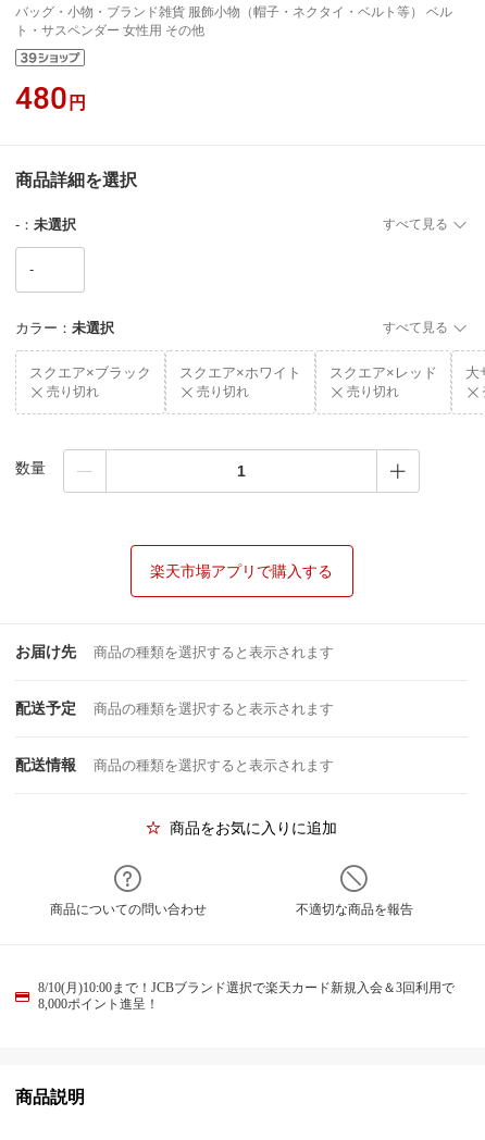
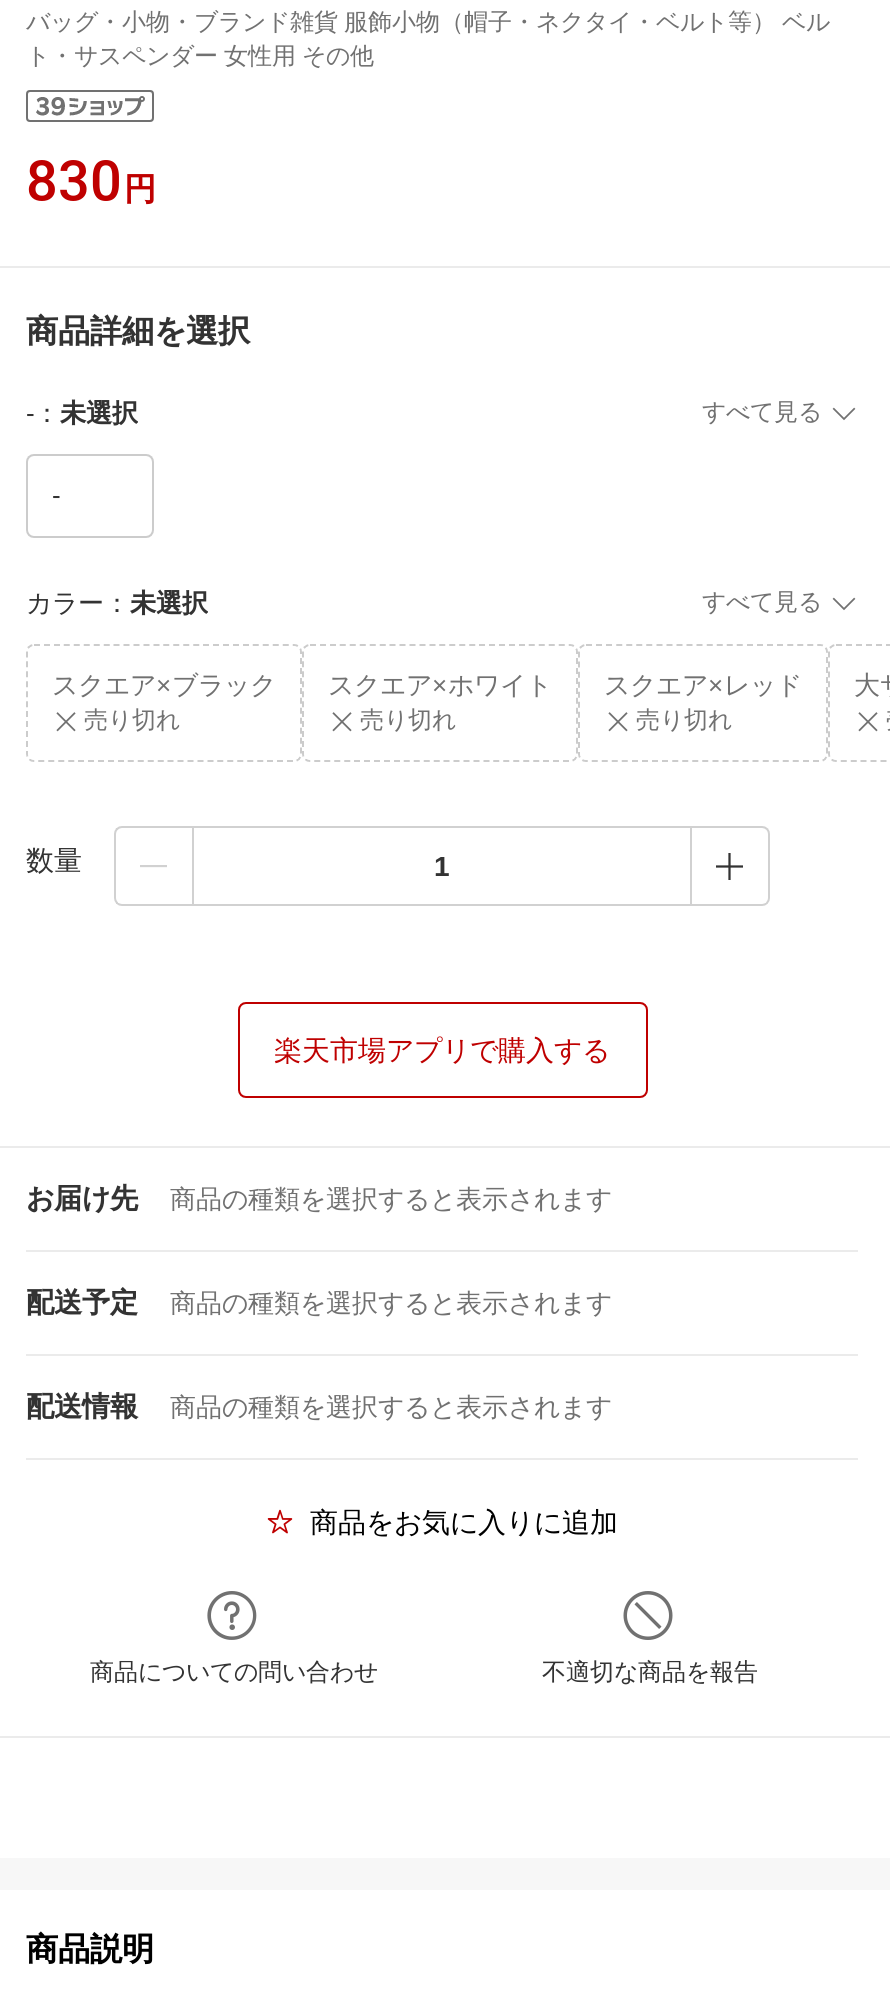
- 480円
+ 830円

- 8/10(月)10:00まで！JCBブランド選択で楽天カード新規入会＆3回利用で
- 8,000ポイント進呈！
